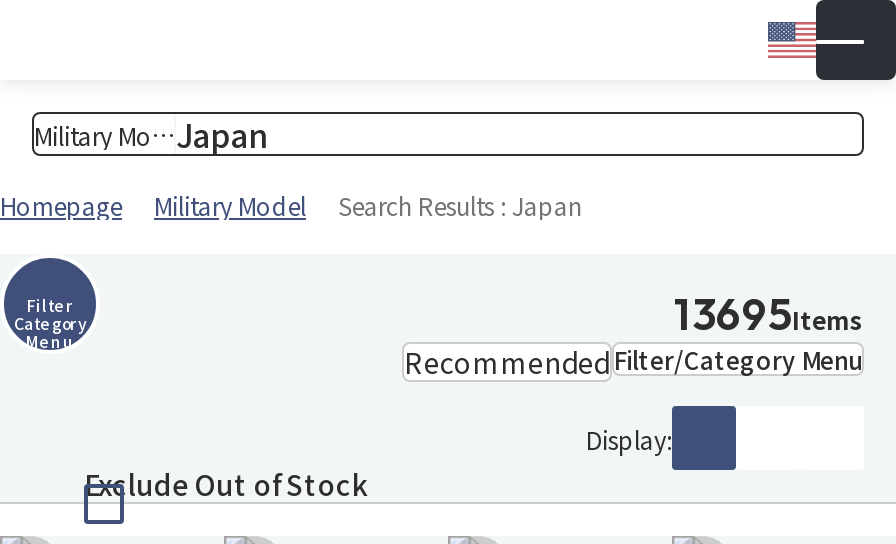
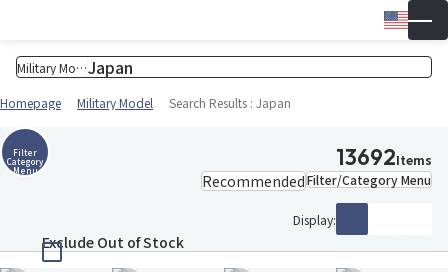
- 13695Items
+ 13692Items
